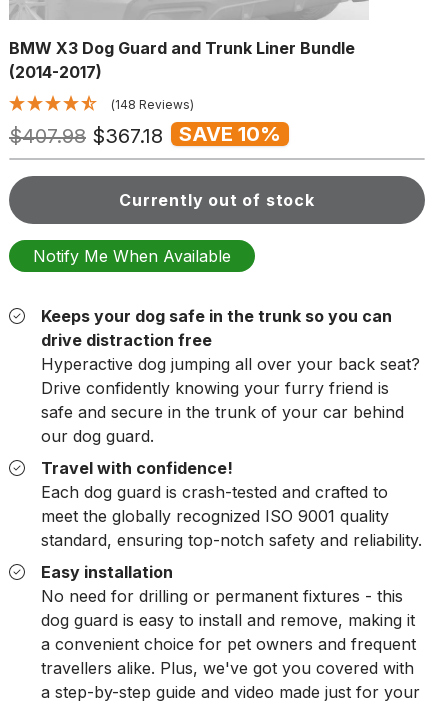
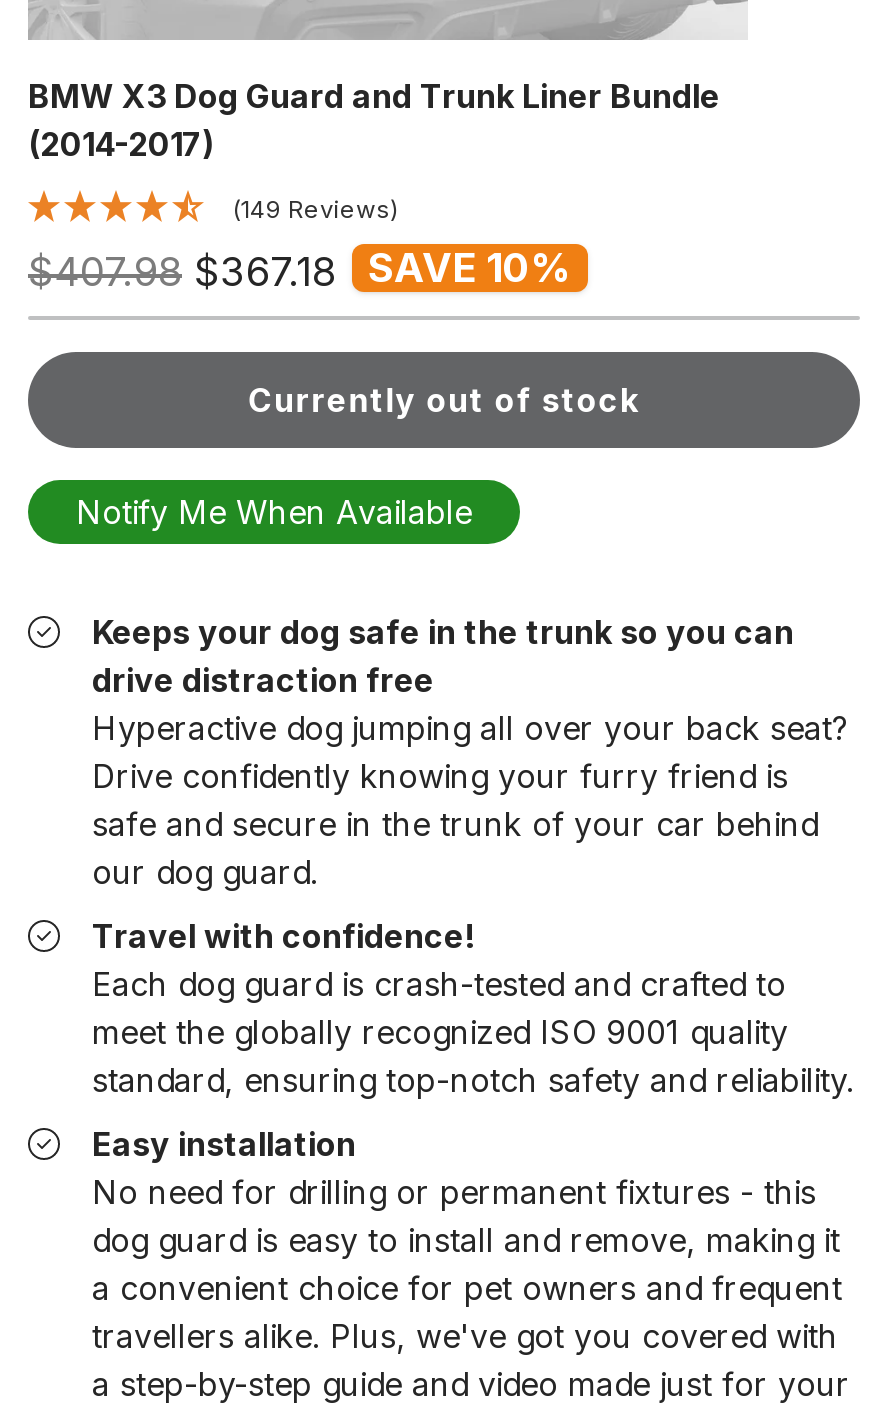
- (148 Reviews)
+ (149 Reviews)
